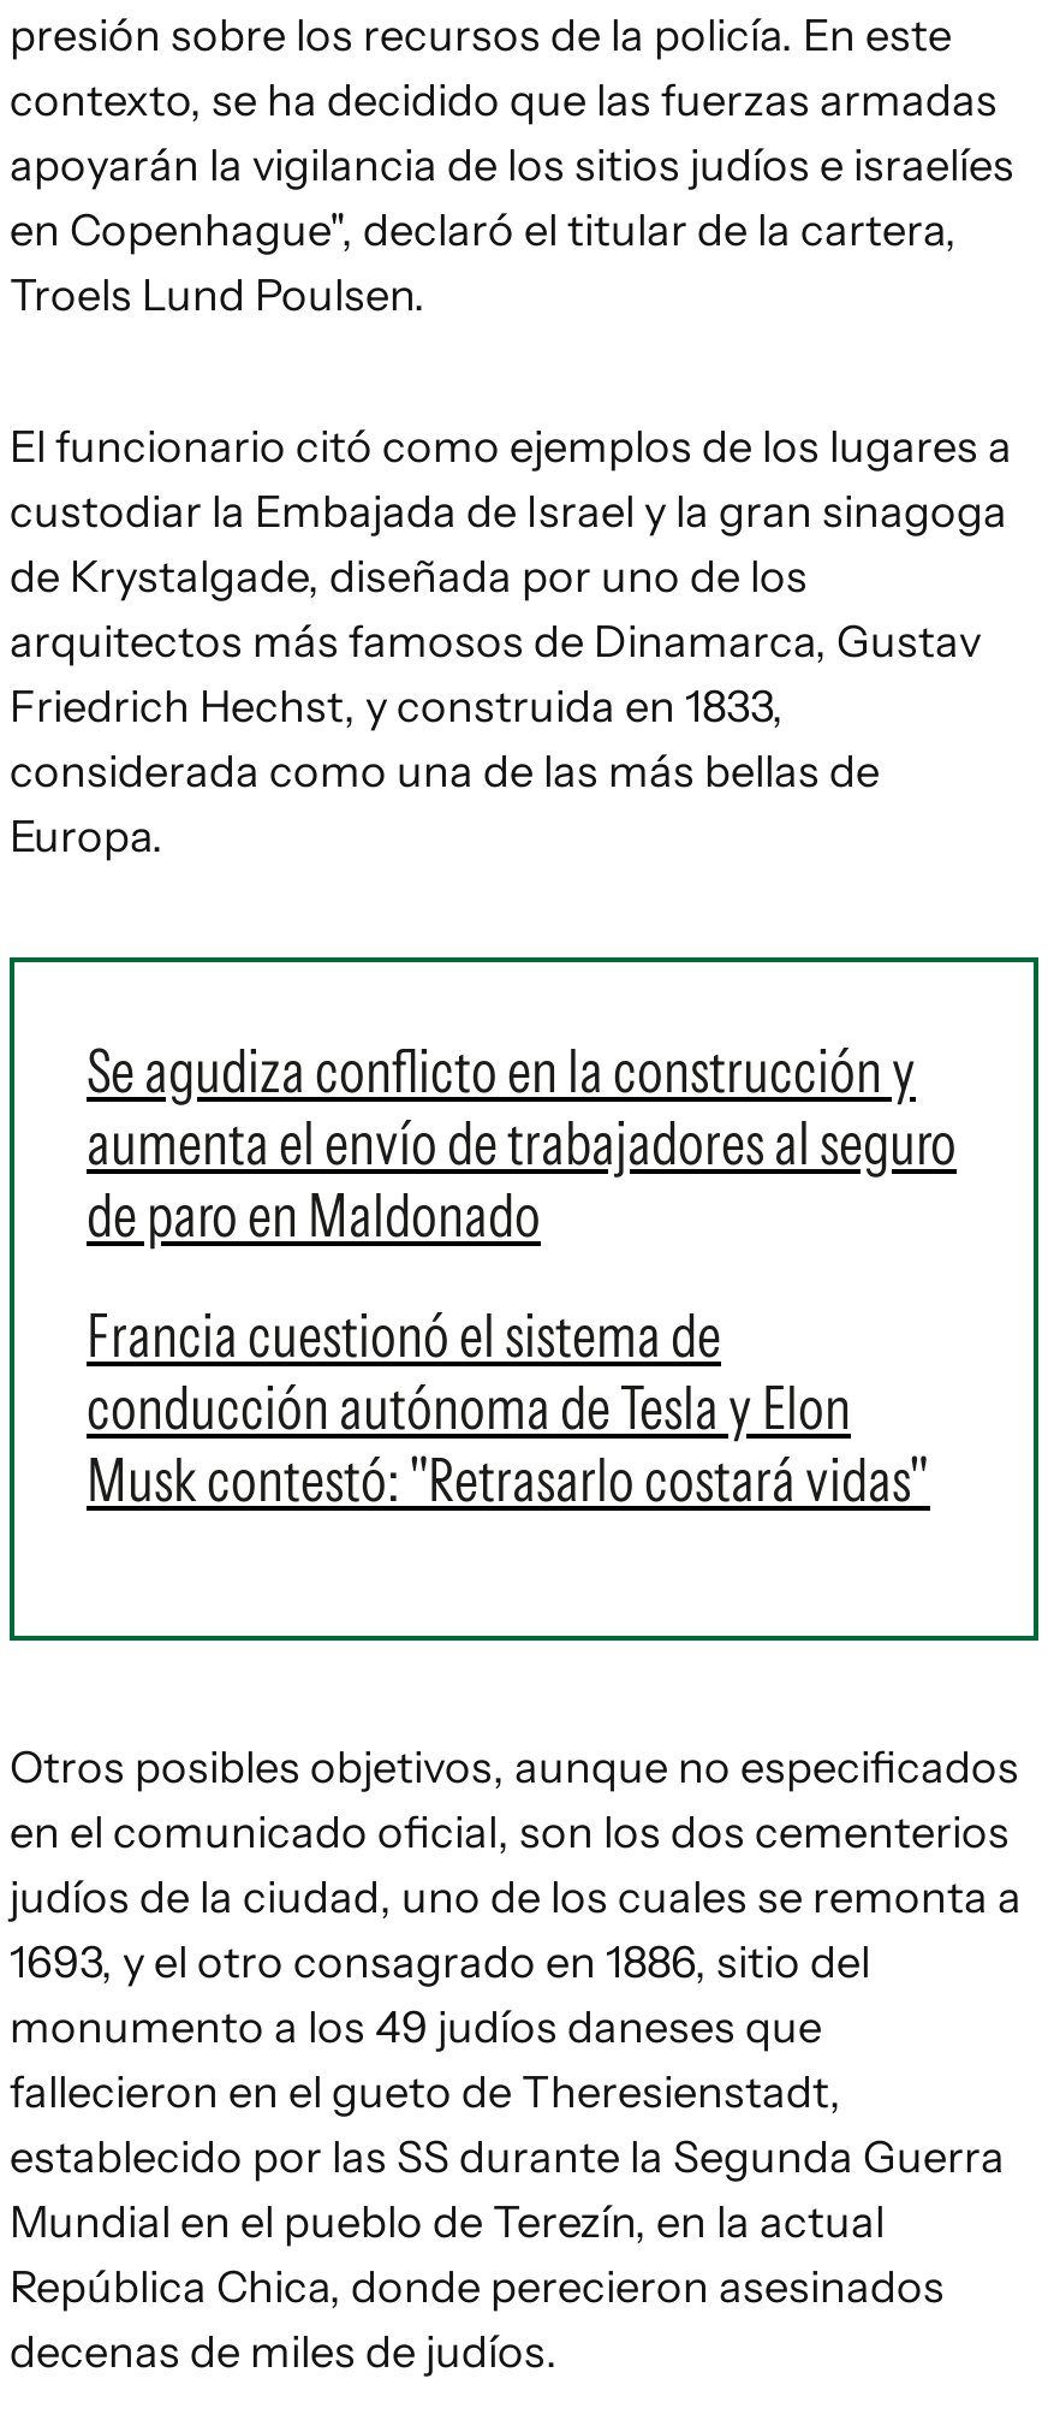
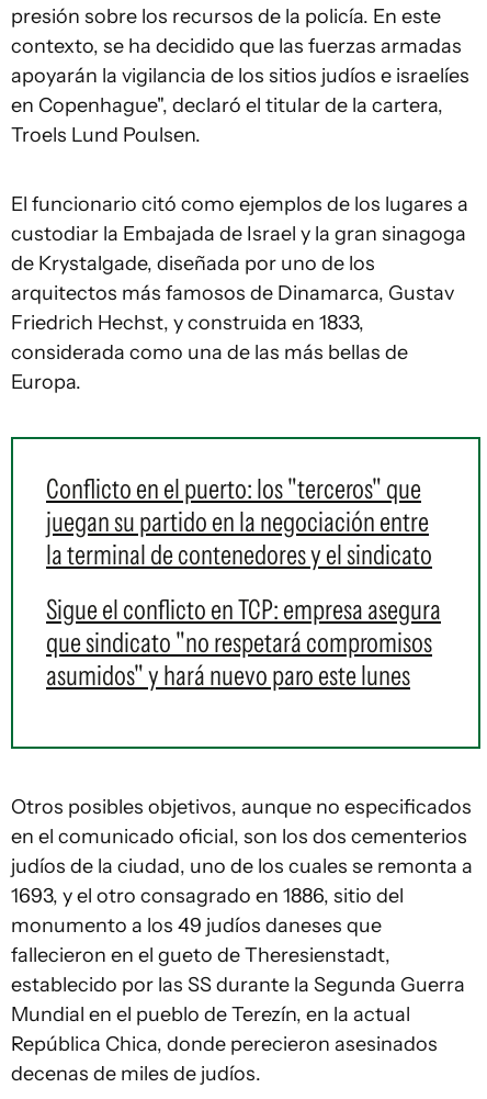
- Se agudiza conflicto en la construcción y
- aumenta el envío de trabajadores al seguro
- de paro en Maldonado
+ Conflicto en el puerto: los "terceros" que
+ juegan su partido en la negociación entre
+ la terminal de contenedores y el sindicato

- Francia cuestionó el sistema de
- conducción autónoma de Tesla y Elon
- Musk contestó: "Retrasarlo costará vidas"
+ Sigue el conflicto en TCP: empresa asegura
+ que sindicato "no respetará compromisos
+ asumidos" y hará nuevo paro este lunes
